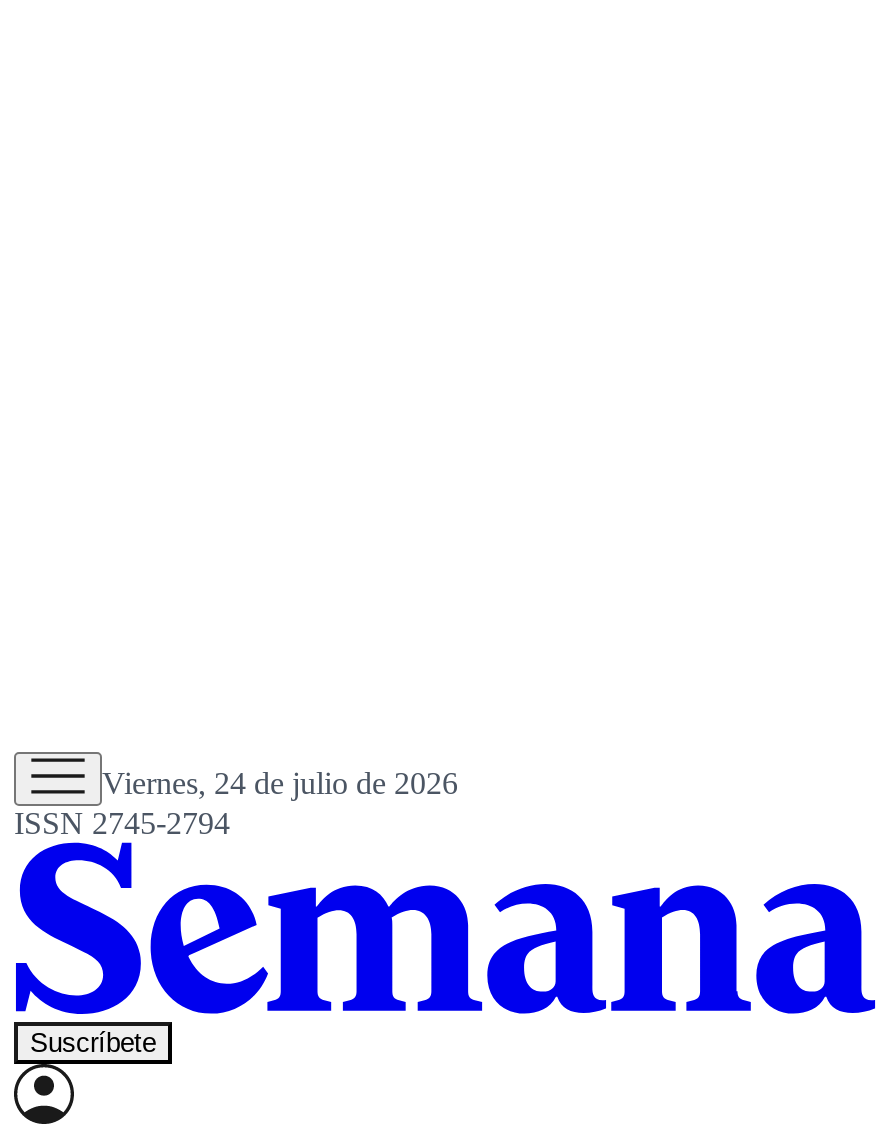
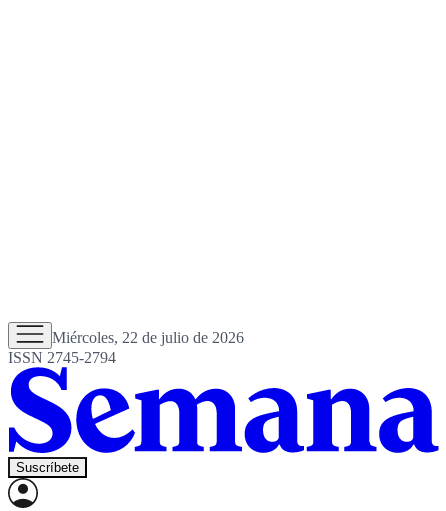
- Viernes, 24 de julio de 2026
+ Miércoles, 22 de julio de 2026
